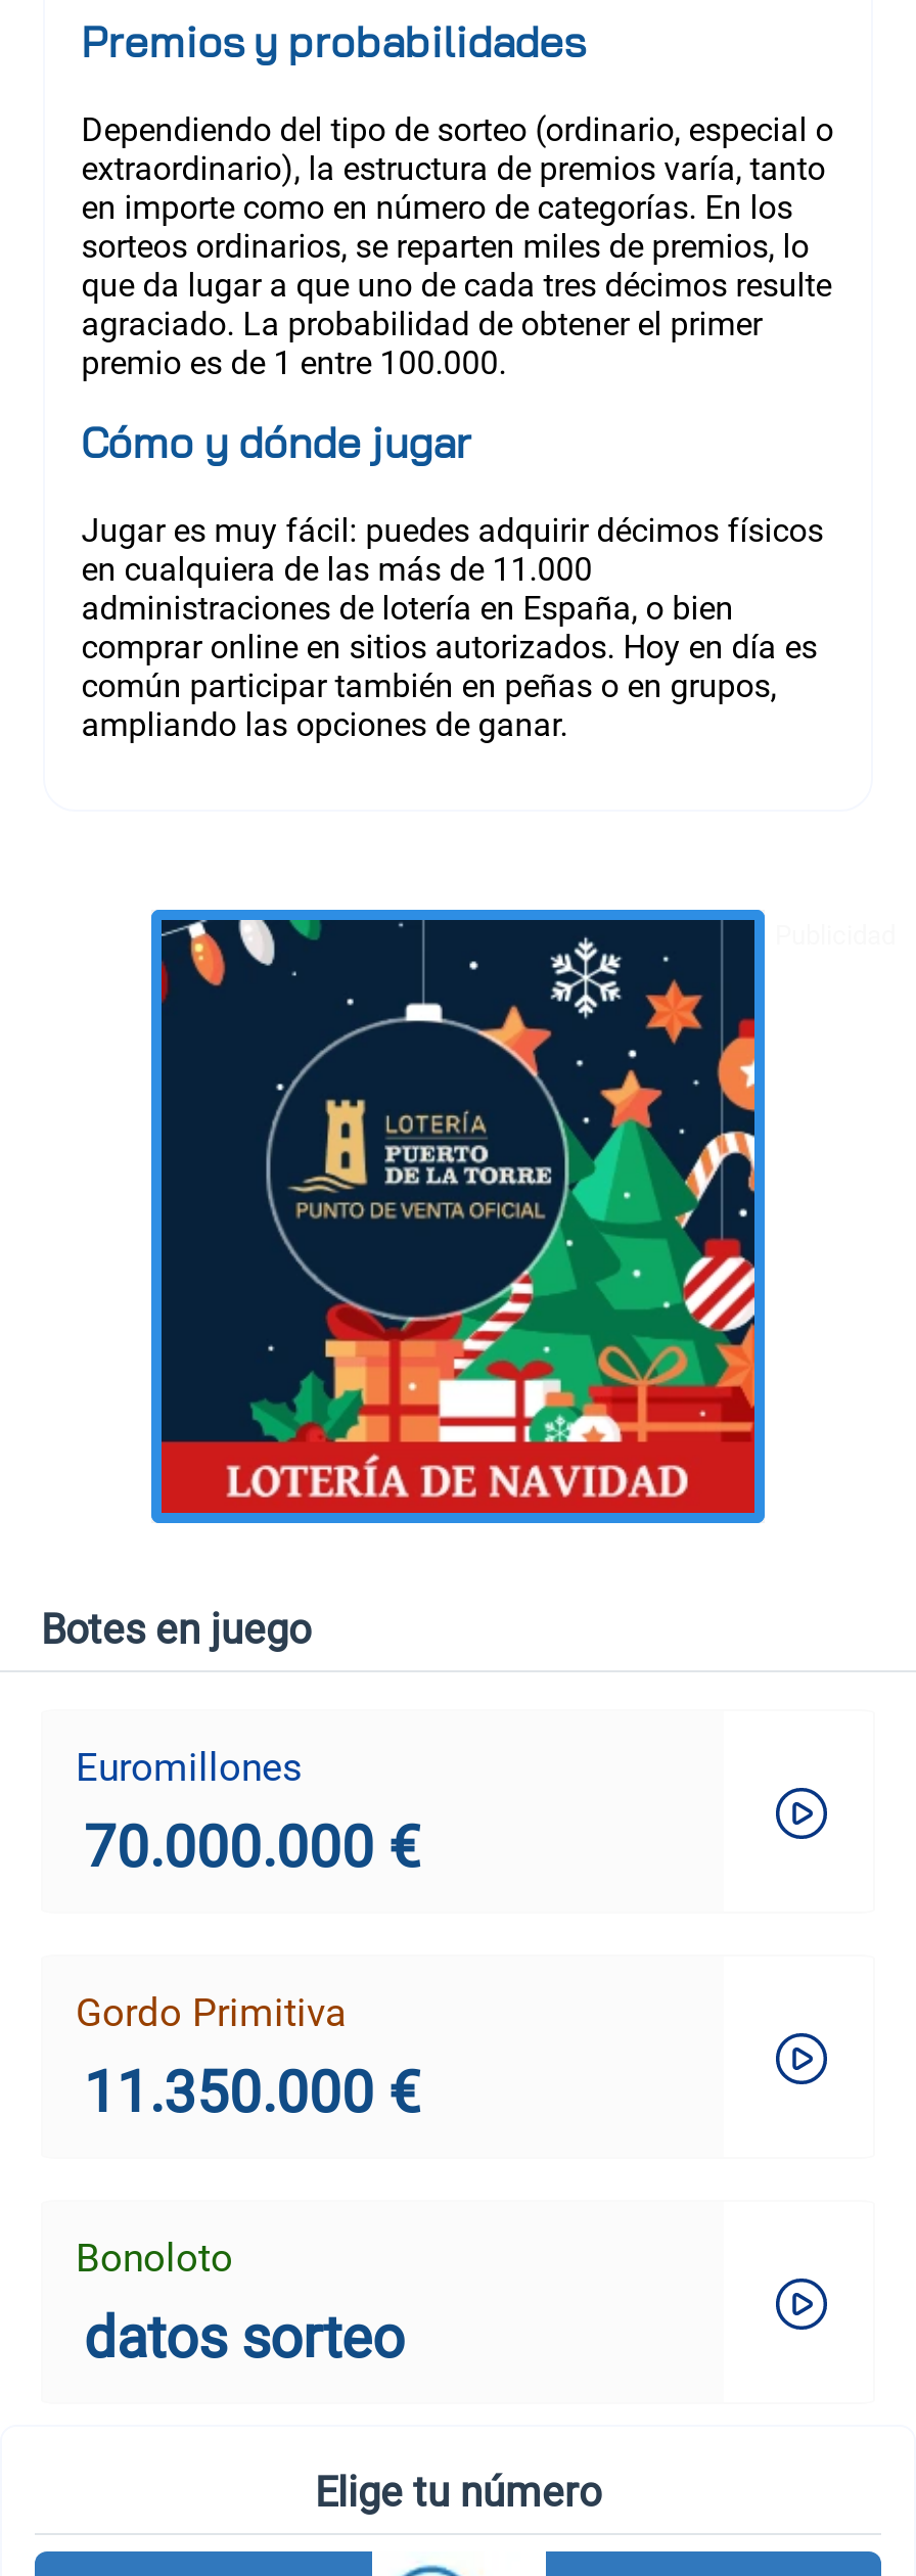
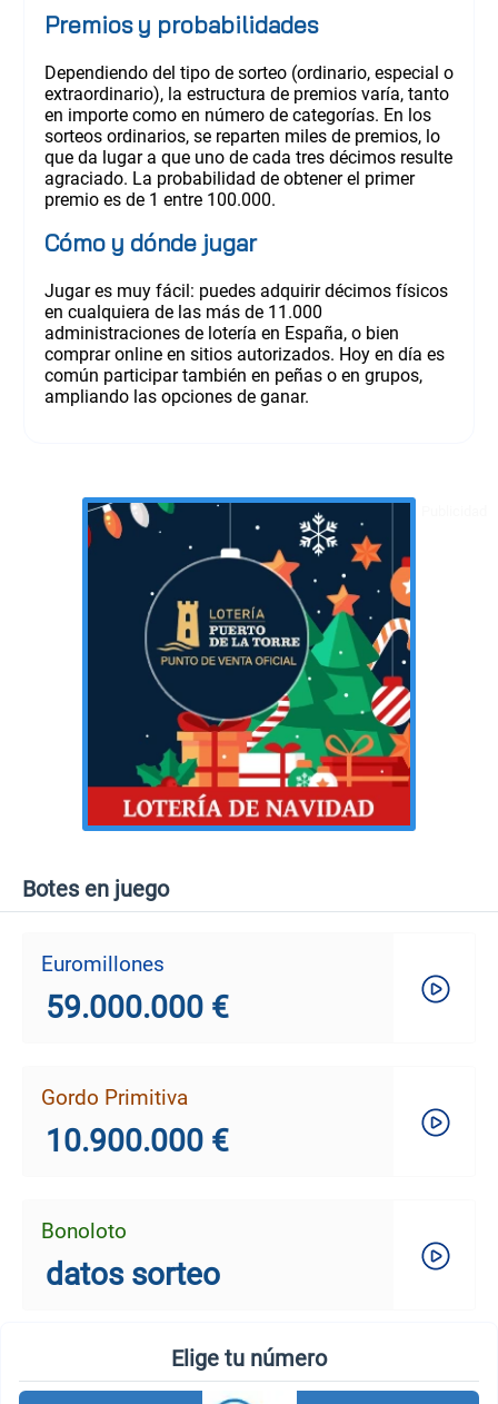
- 70.000.000 €
+ 59.000.000 €

- 11.350.000 €
+ 10.900.000 €
